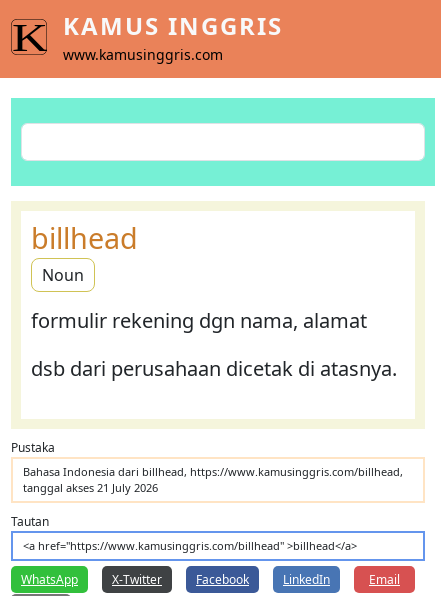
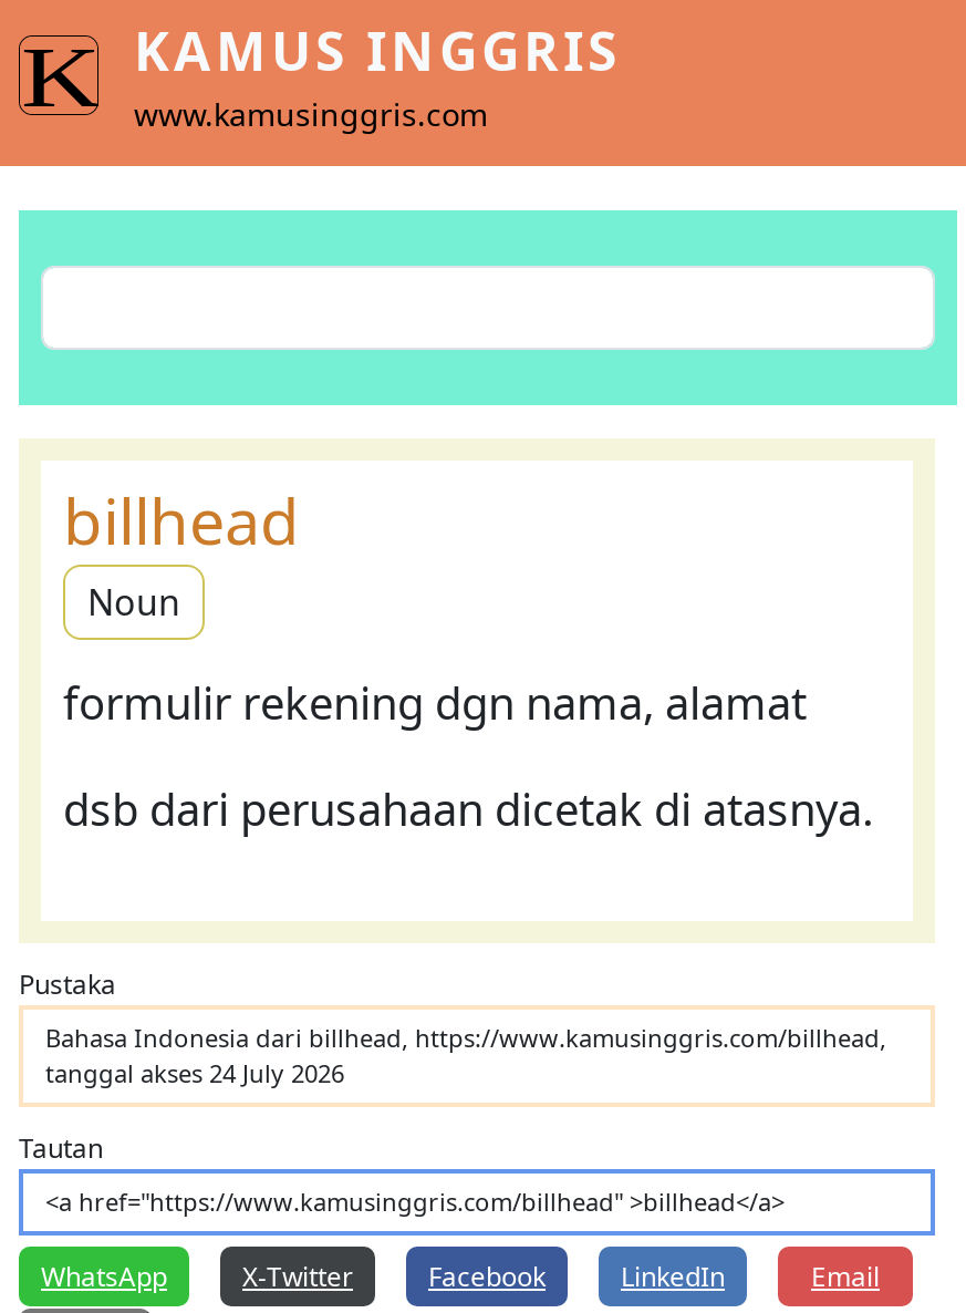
- tanggal akses 21 July 2026
+ tanggal akses 24 July 2026
